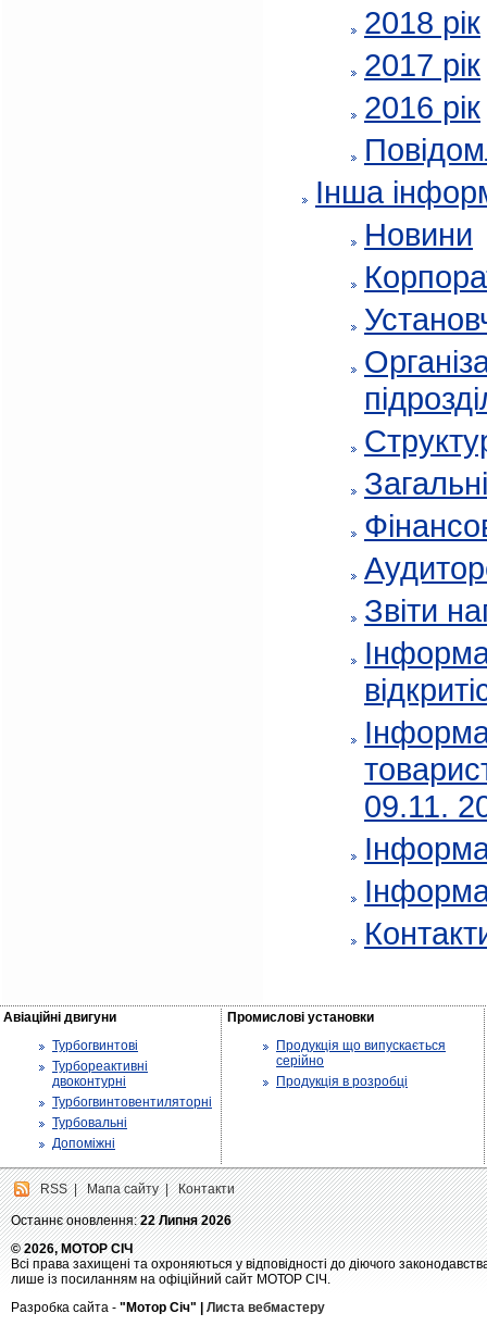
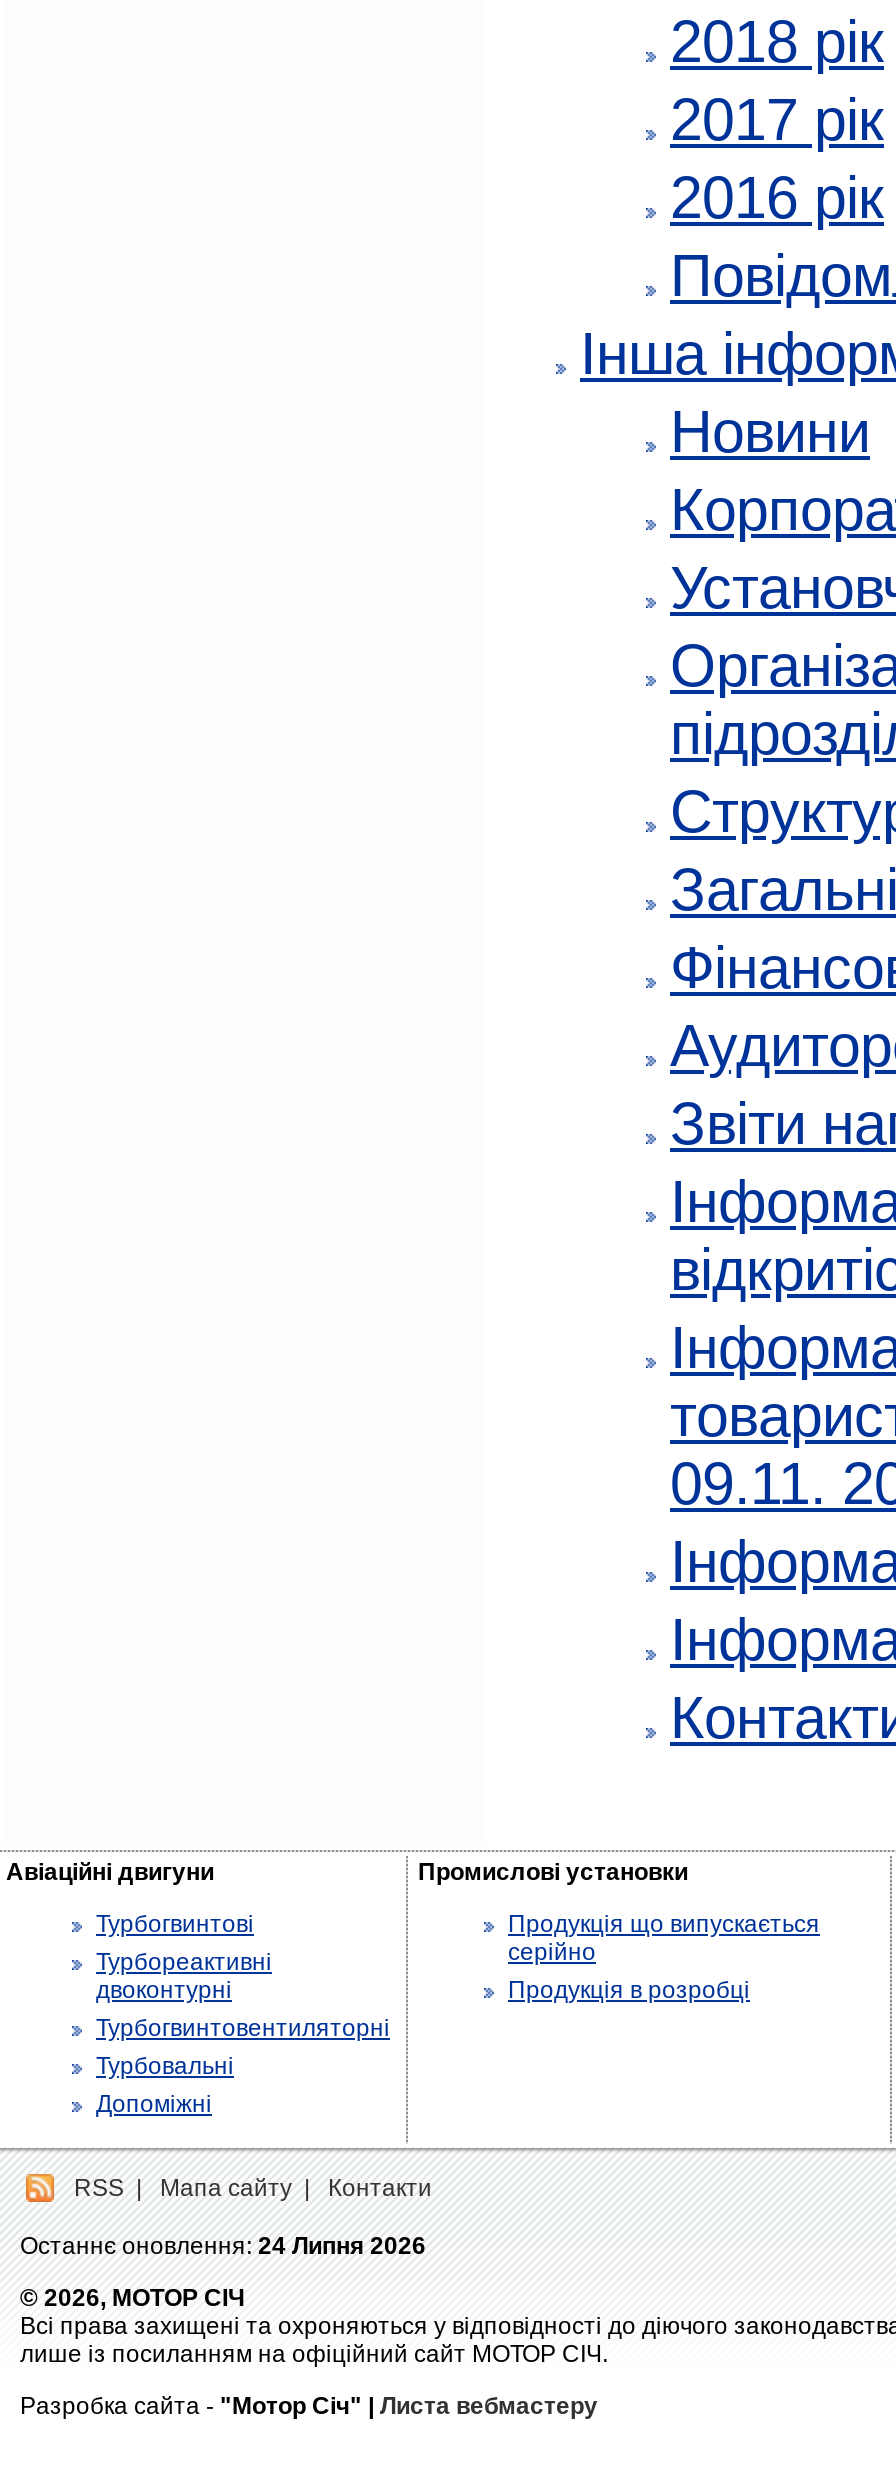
- Останнє оновлення: 22 Липня 2026
+ Останнє оновлення: 24 Липня 2026
